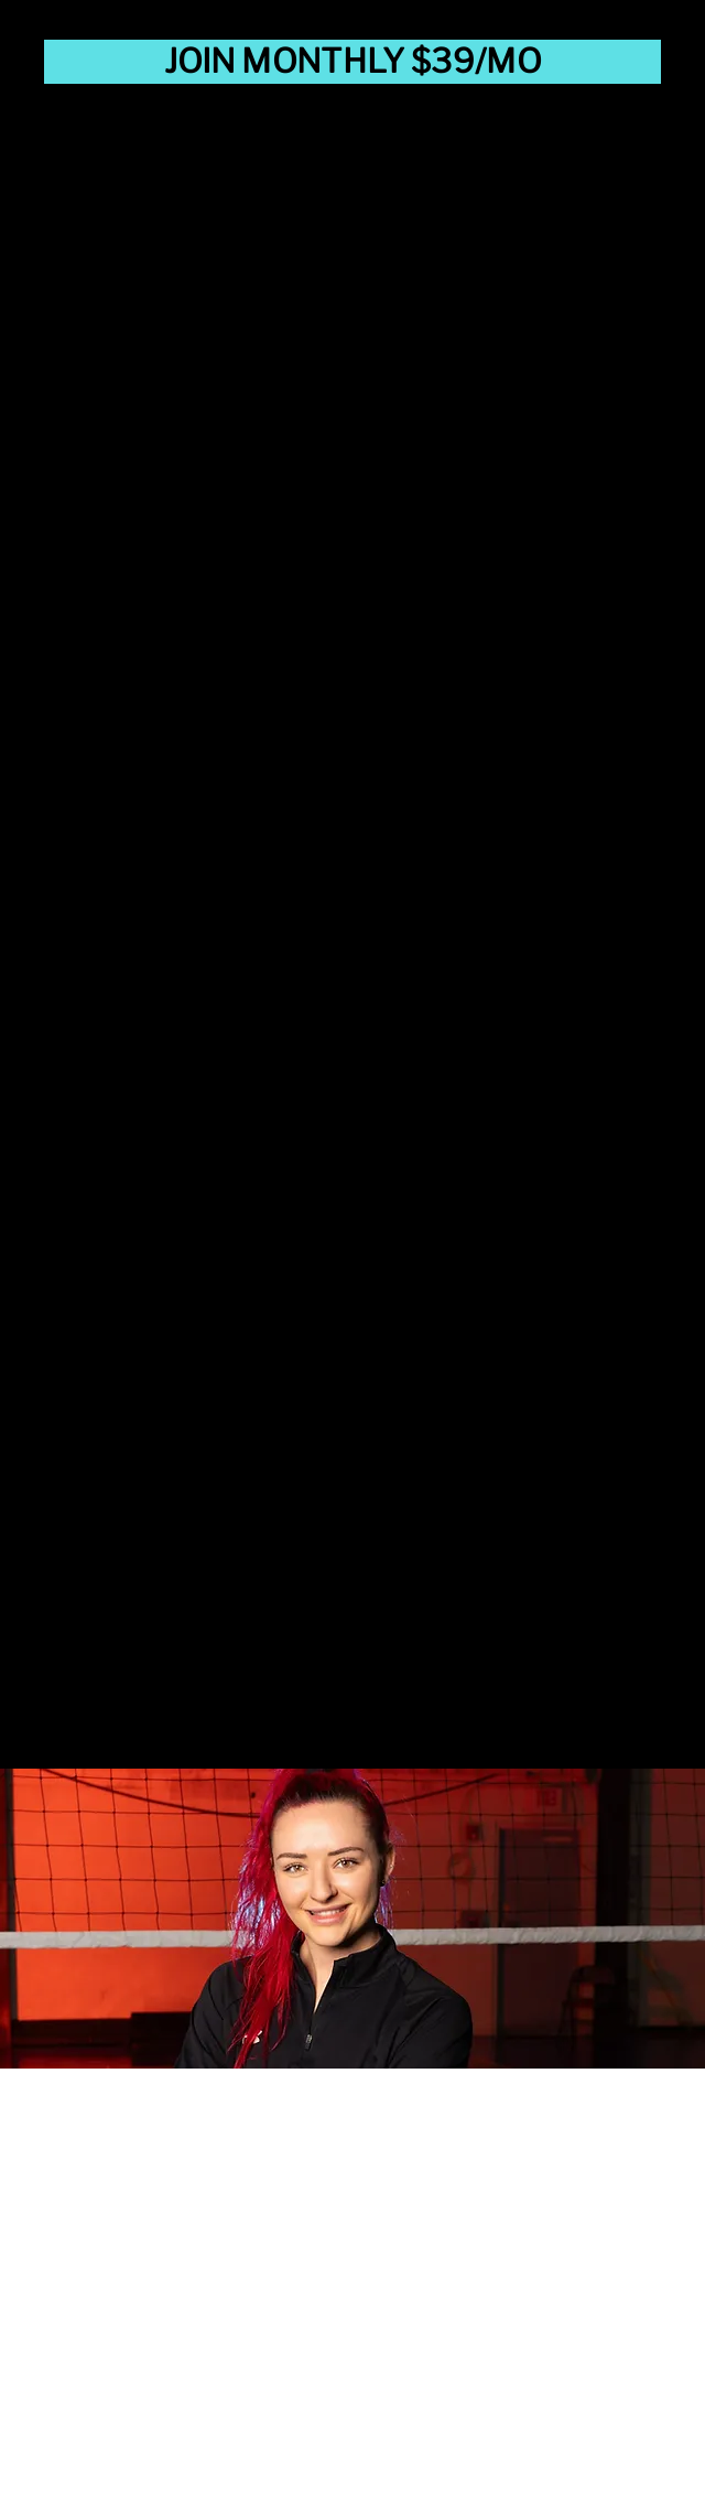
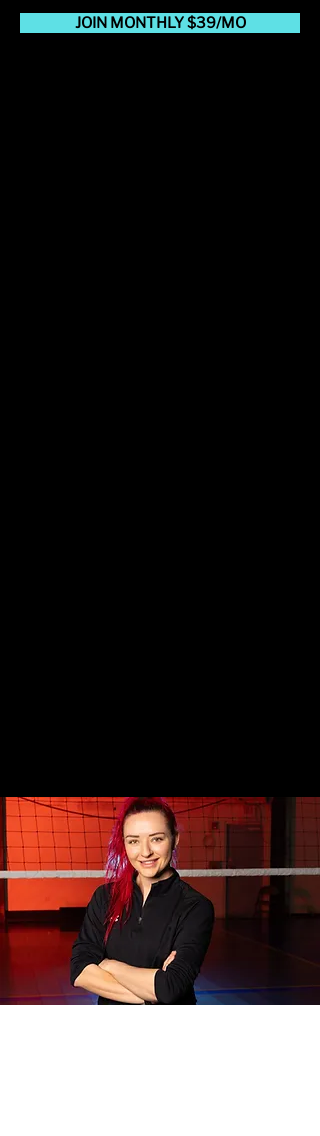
+ [image]
